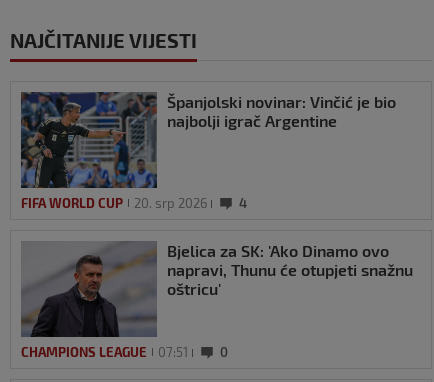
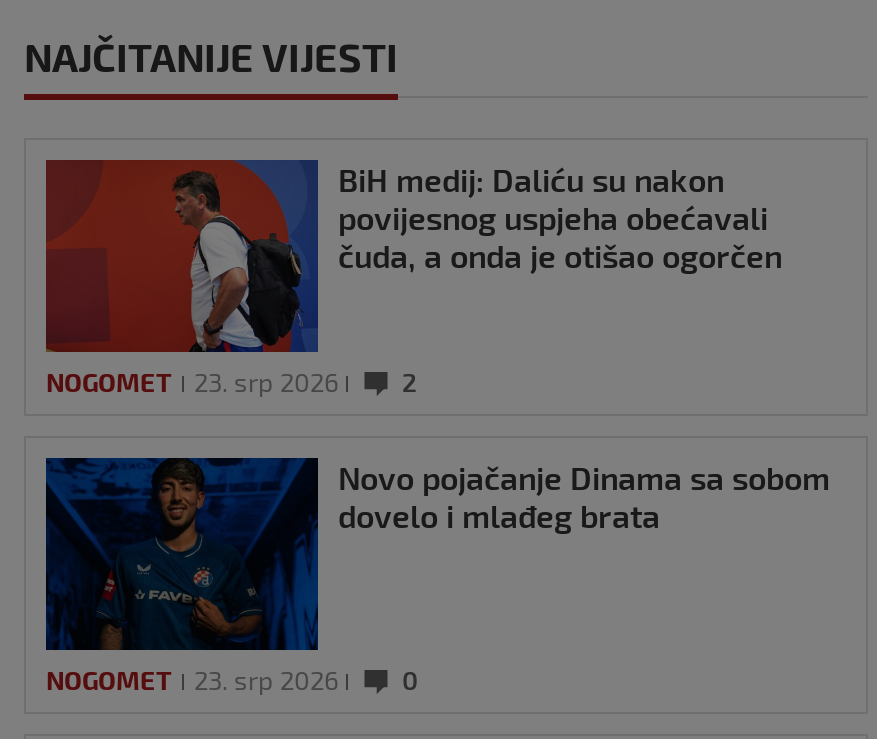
- [image]
- FIFA WORLD CUP
- 20. srp 2026
- 4
+ [image]
+ NOGOMET
+ 23. srp 2026
+ 2

- Španjolski novinar: Vinčić je bio
- najbolji igrač Argentine
+ BiH medij: Daliću su nakon
+ povijesnog uspjeha obećavali
+ čuda, a onda je otišao ogorčen

- [image]
- CHAMPIONS LEAGUE
- 07:51
+ [image]
+ NOGOMET
+ 23. srp 2026

- Bjelica za SK: 'Ako Dinamo ovo
- napravi, Thunu će otupjeti snažnu
- oštricu'
+ Novo pojačanje Dinama sa sobom
+ dovelo i mlađeg brata
